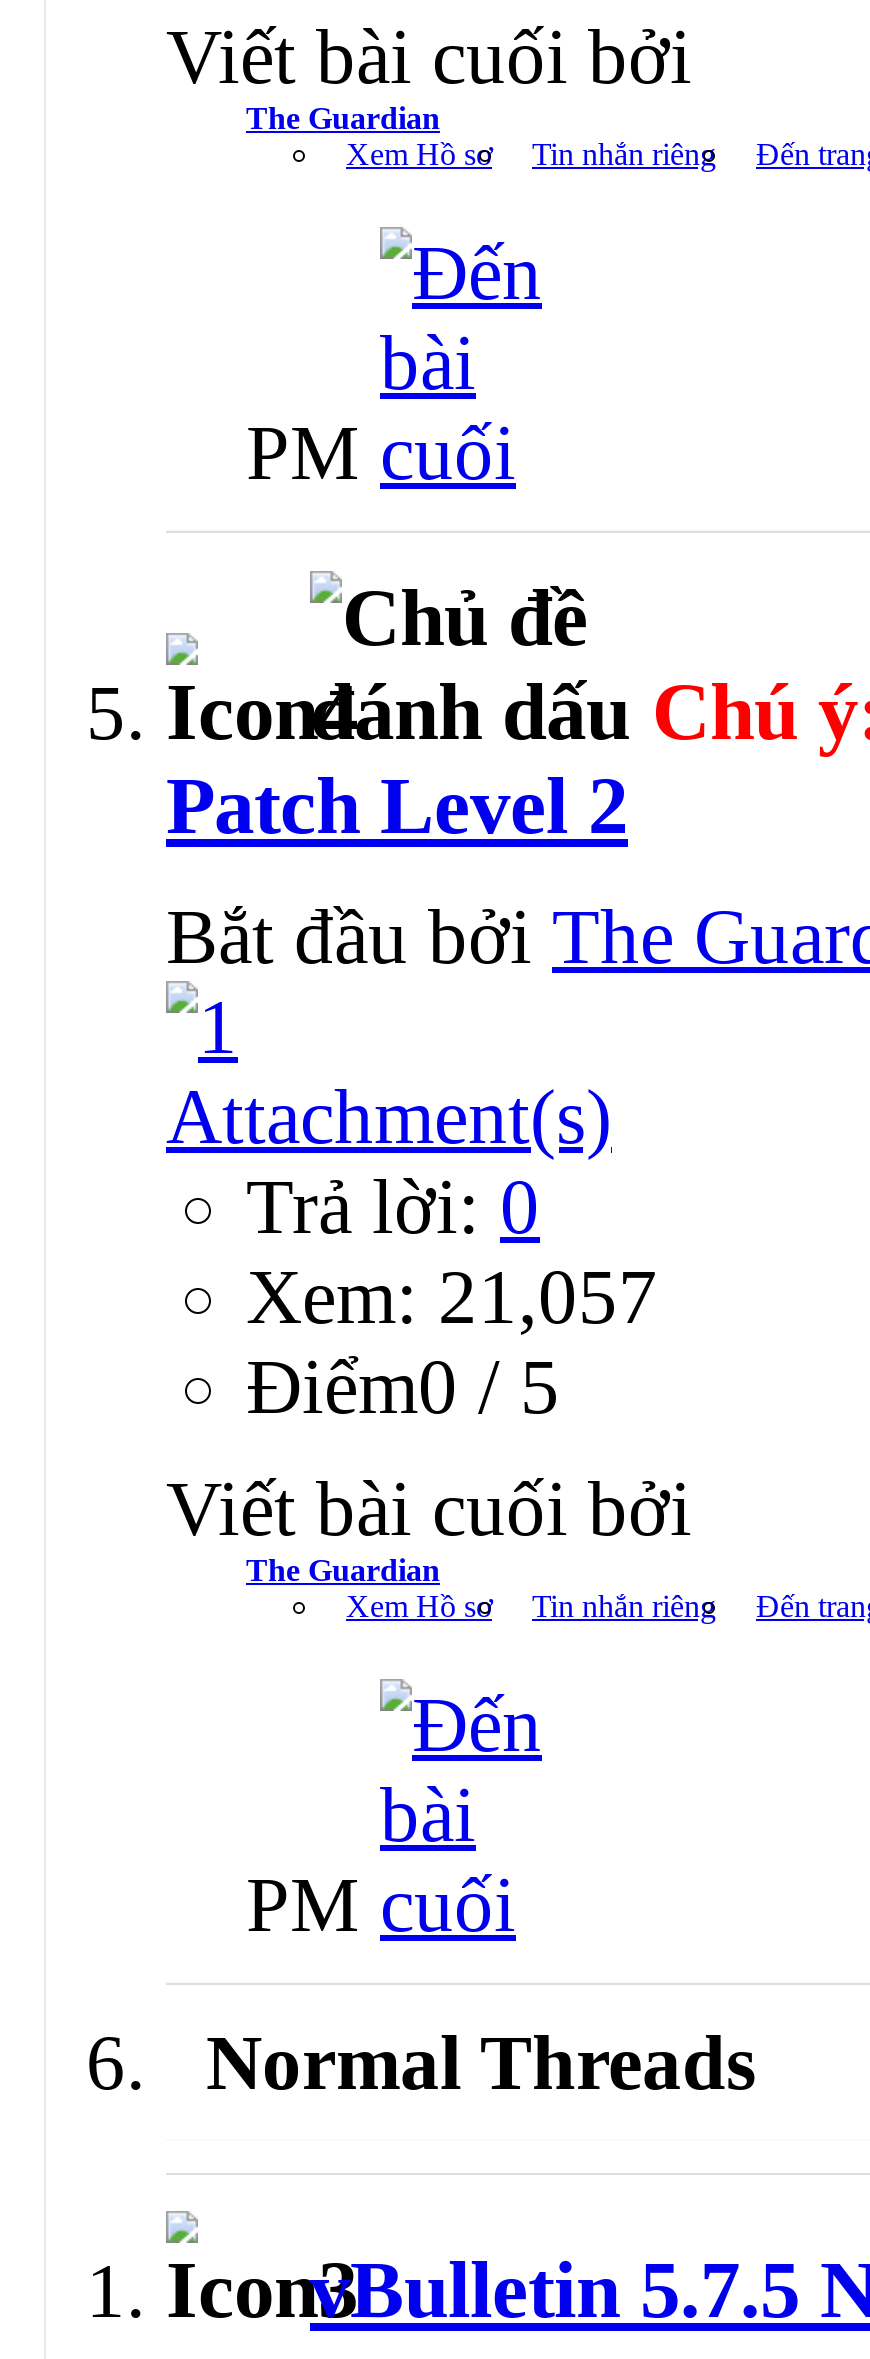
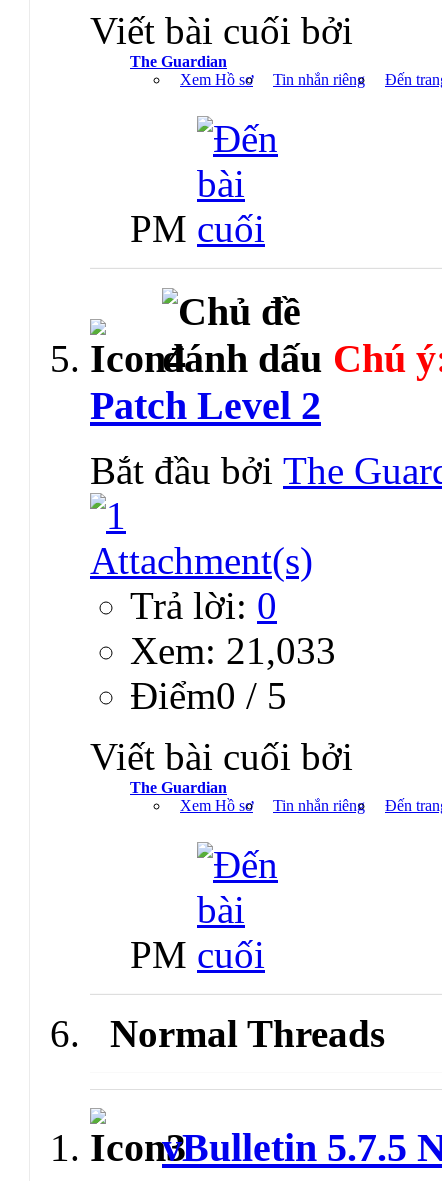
- Xem: 21,057
+ Xem: 21,033
